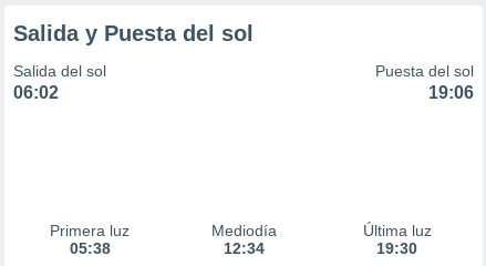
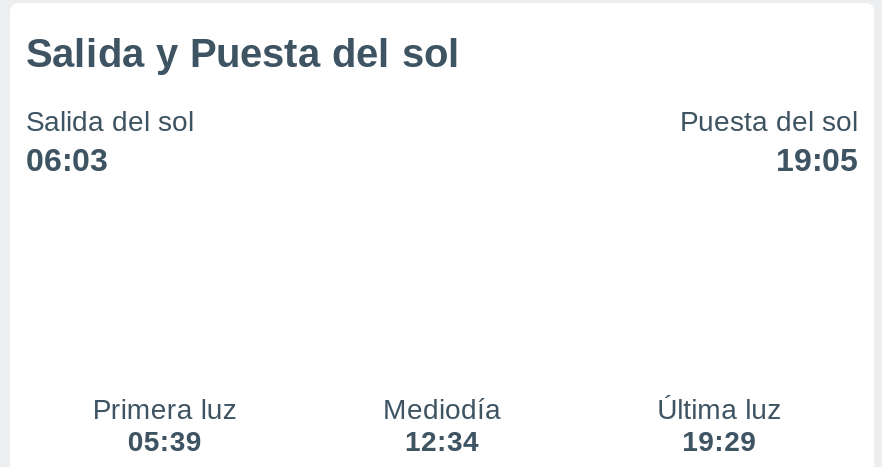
- 06:02
+ 06:03

- 19:06
+ 19:05

- 05:38
+ 05:39

- 19:30
+ 19:29
